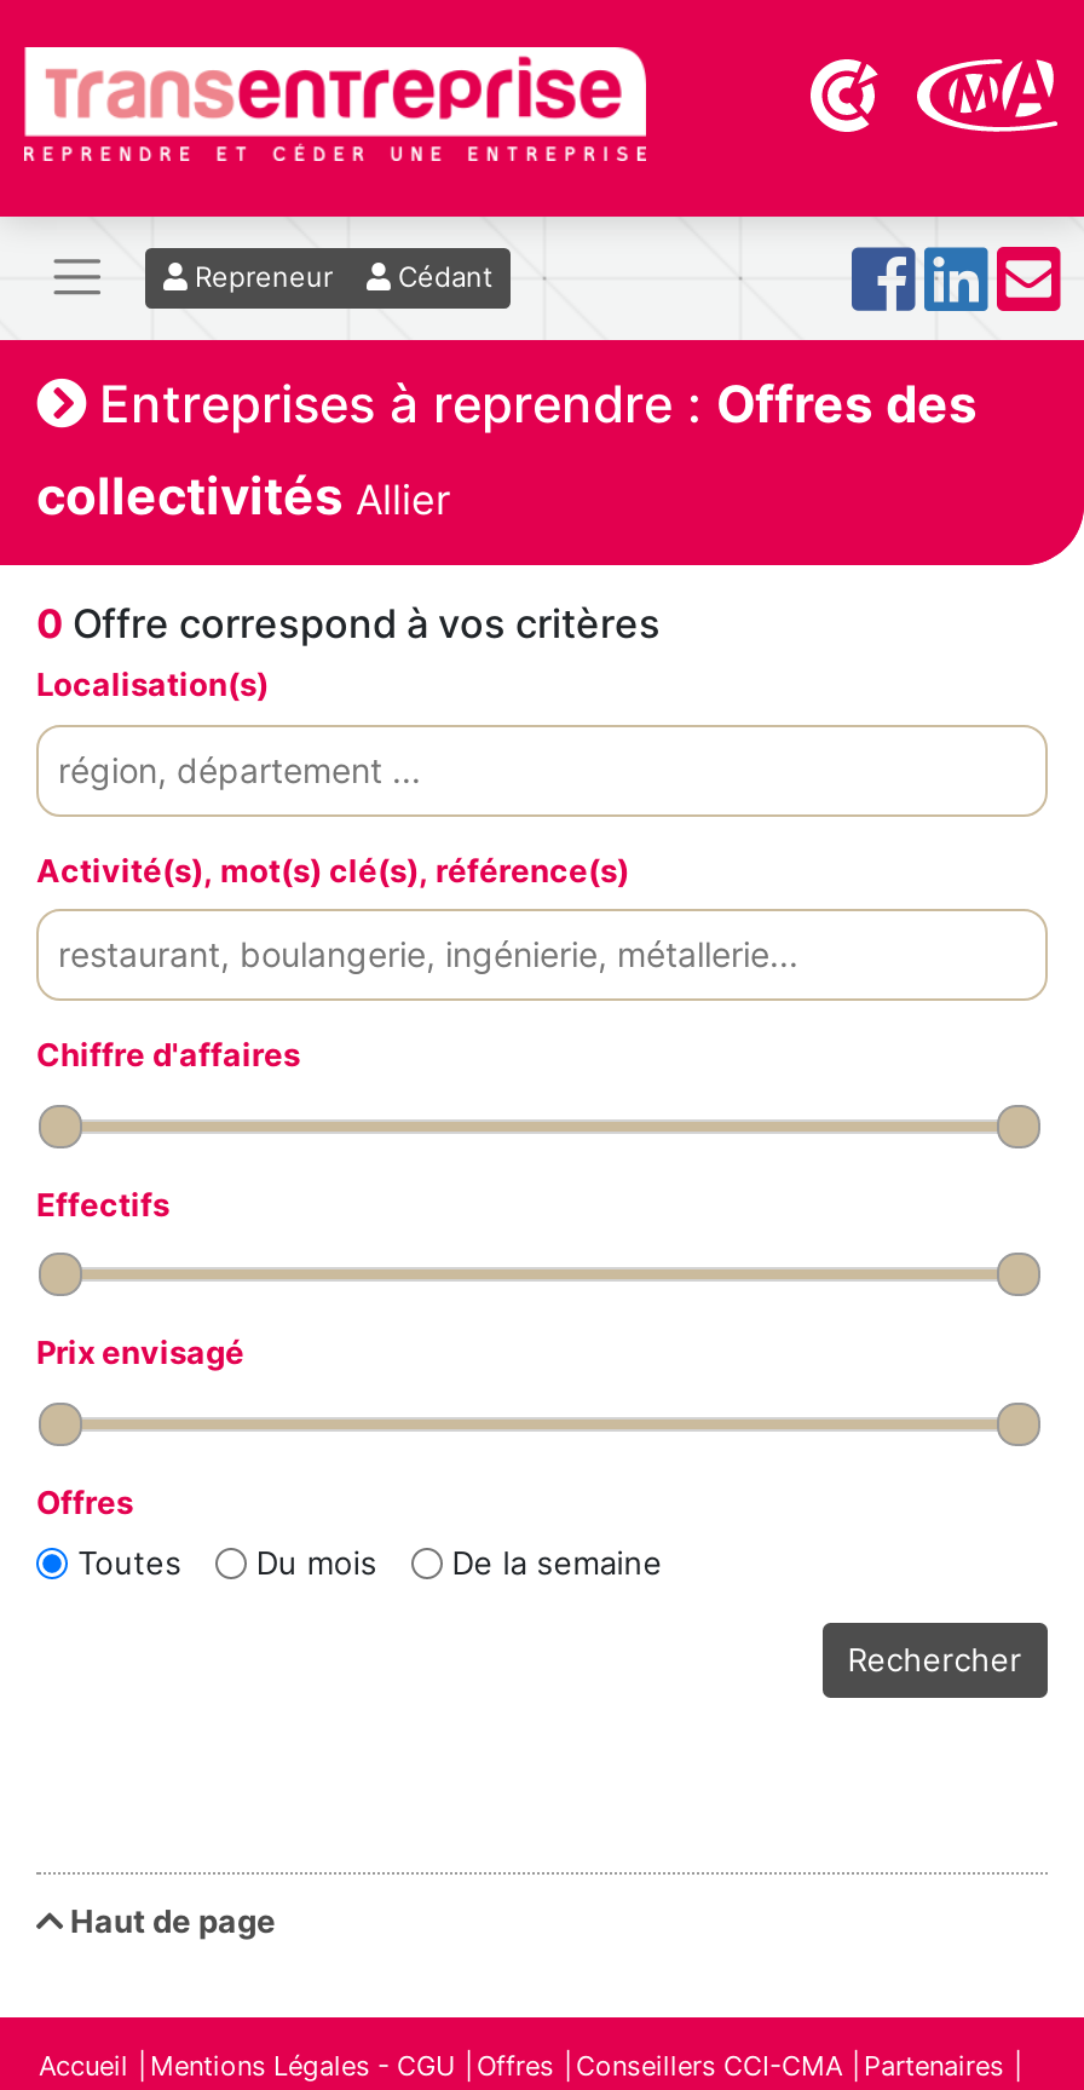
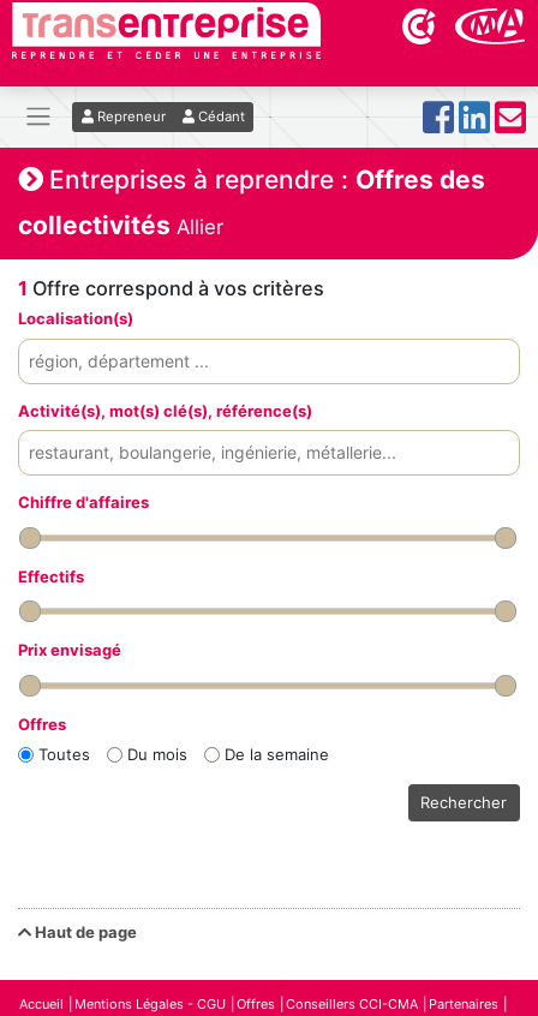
- 0 Offre correspond à vos critères
+ 1 Offre correspond à vos critères
